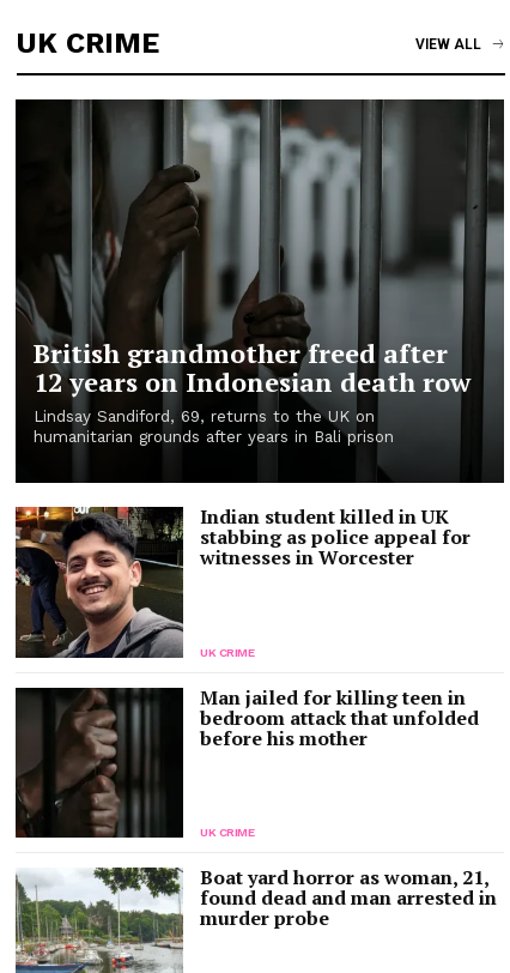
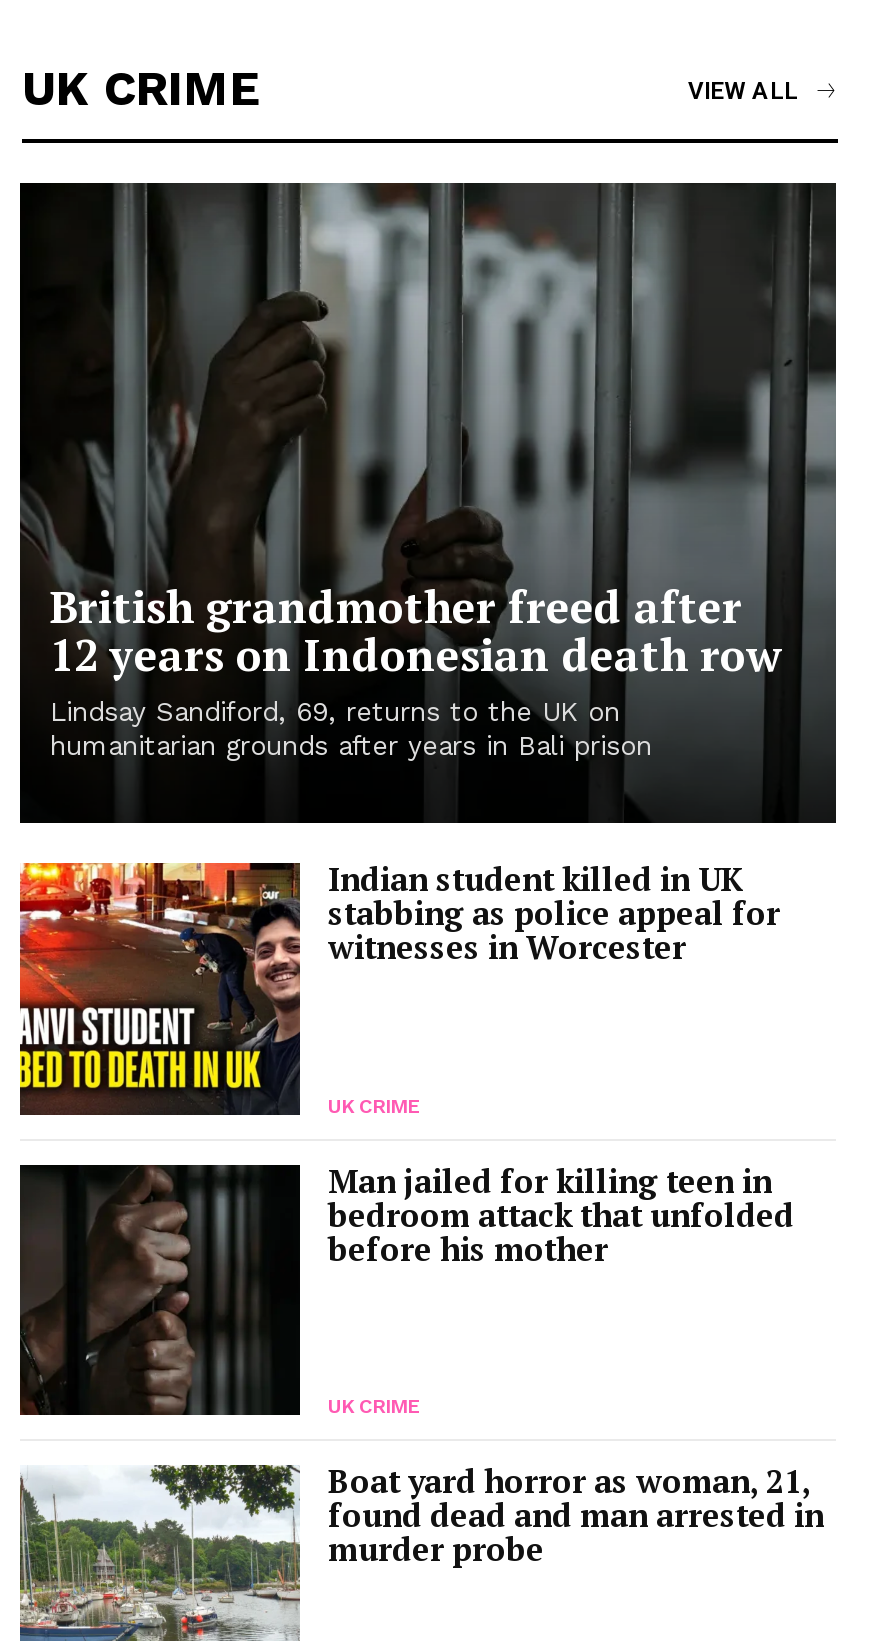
- [image]
+ [image]
